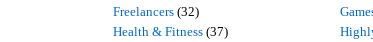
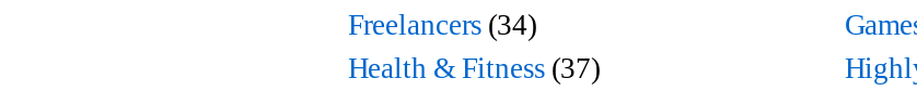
- Freelancers (32)
+ Freelancers (34)
